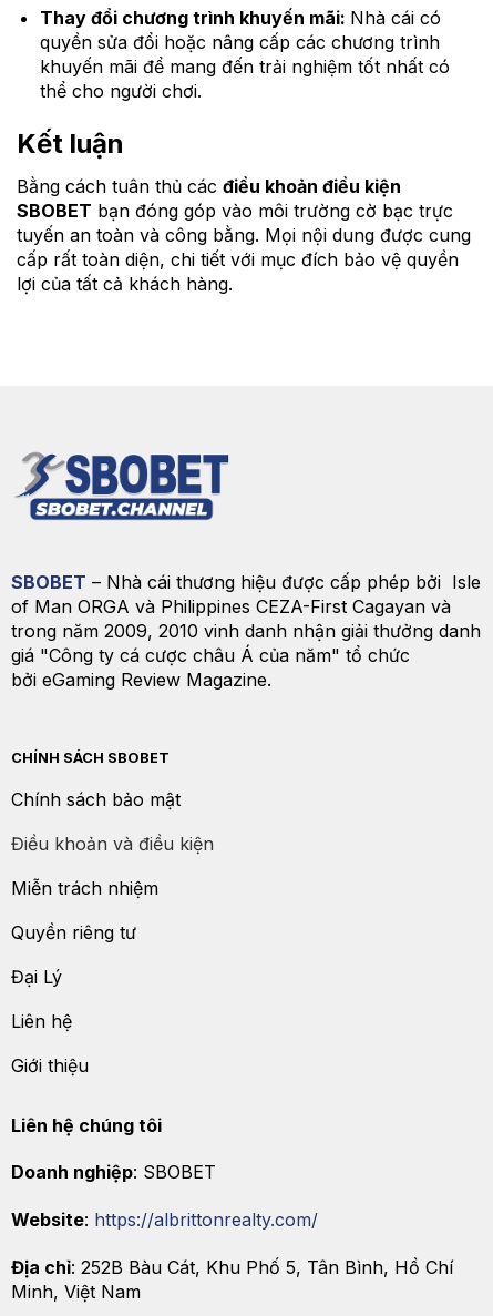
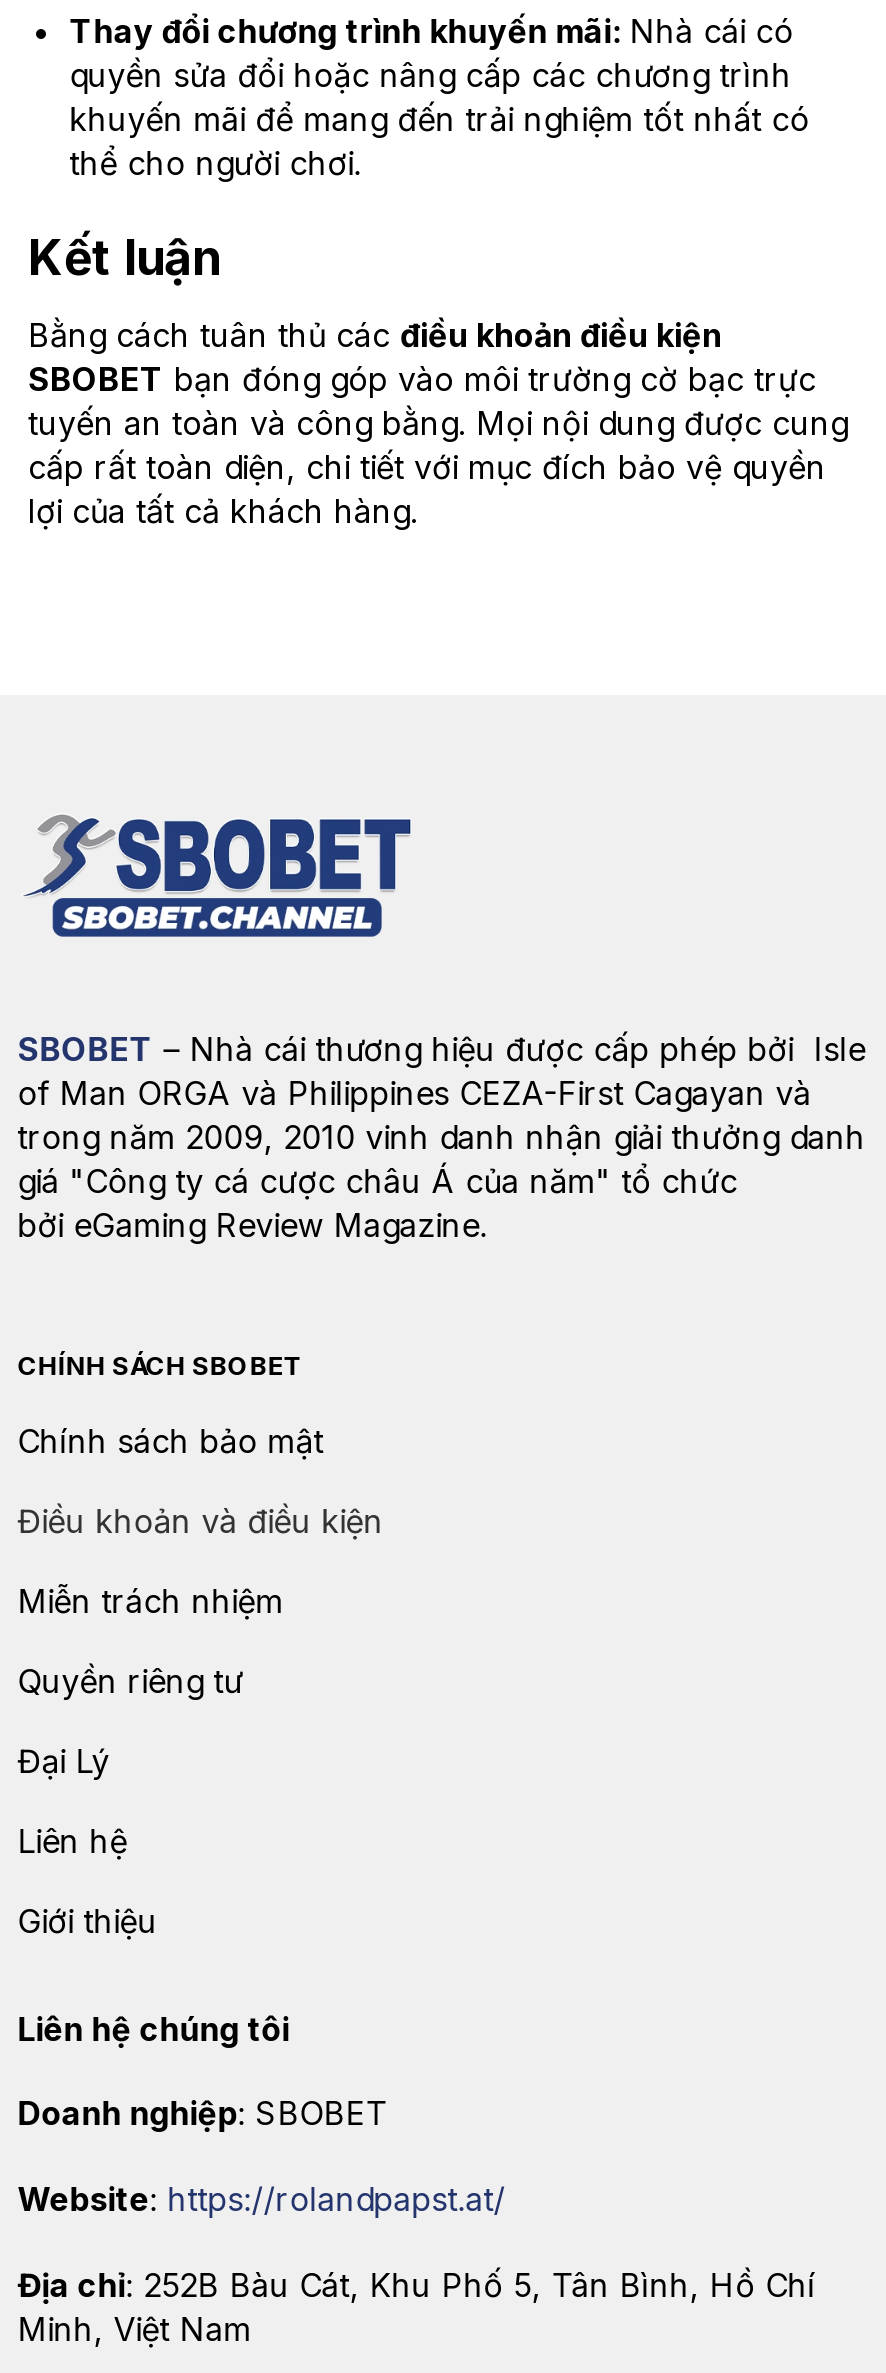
- Website: https://albrittonrealty.com/
+ Website: https://rolandpapst.at/
